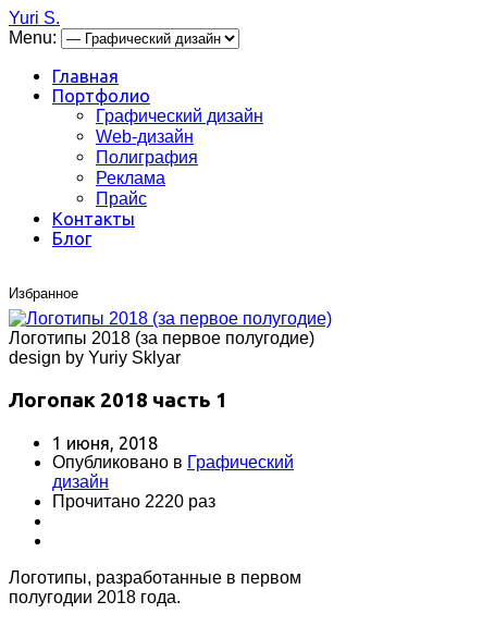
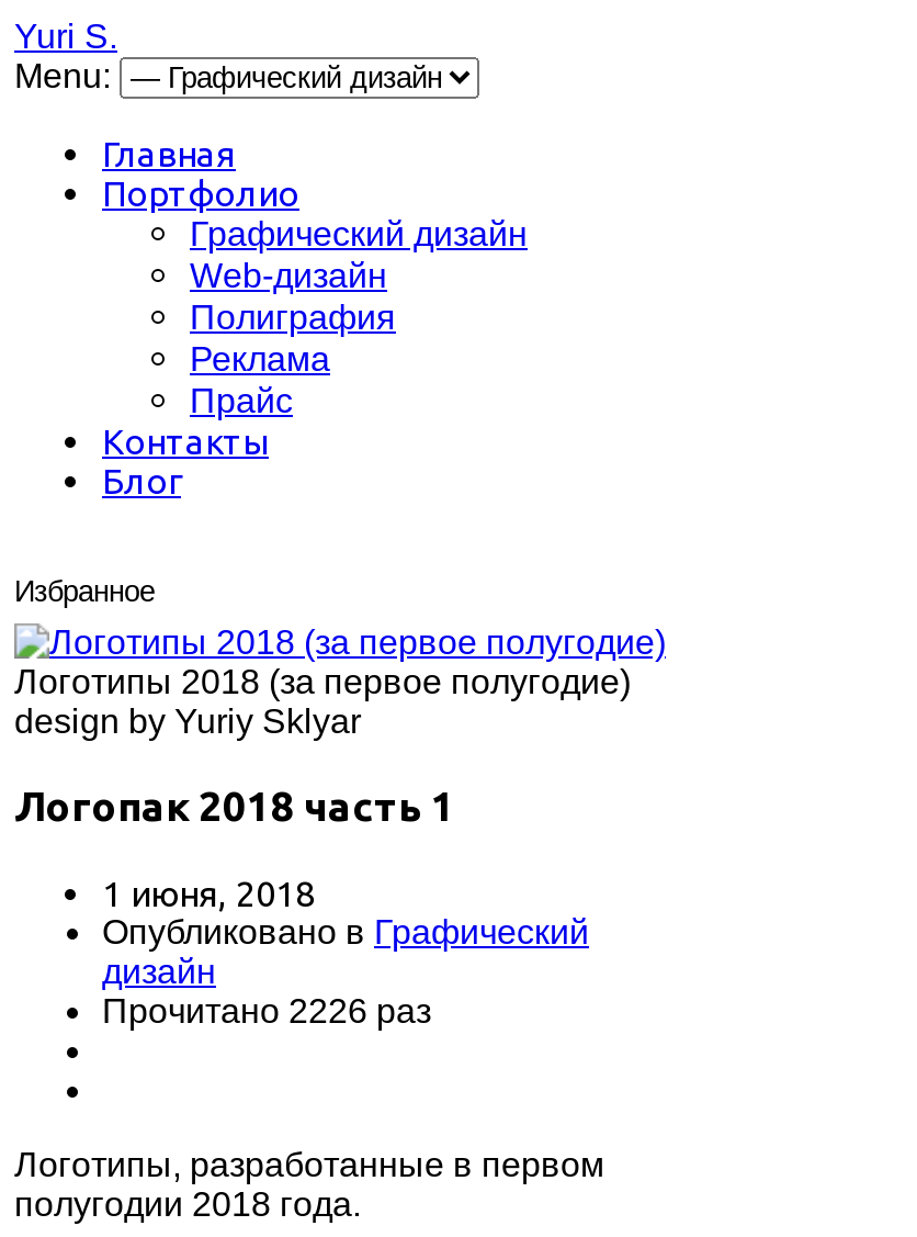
- Прочитано 2220 раз
+ Прочитано 2226 раз
